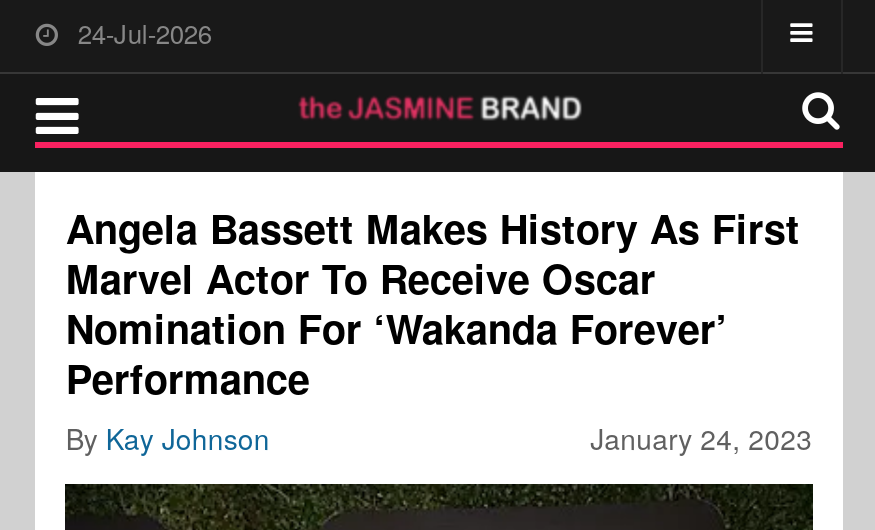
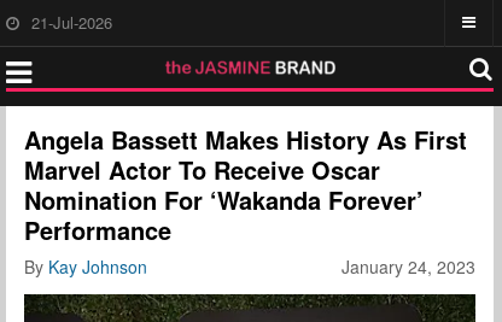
- 24-Jul-2026
+ 21-Jul-2026
